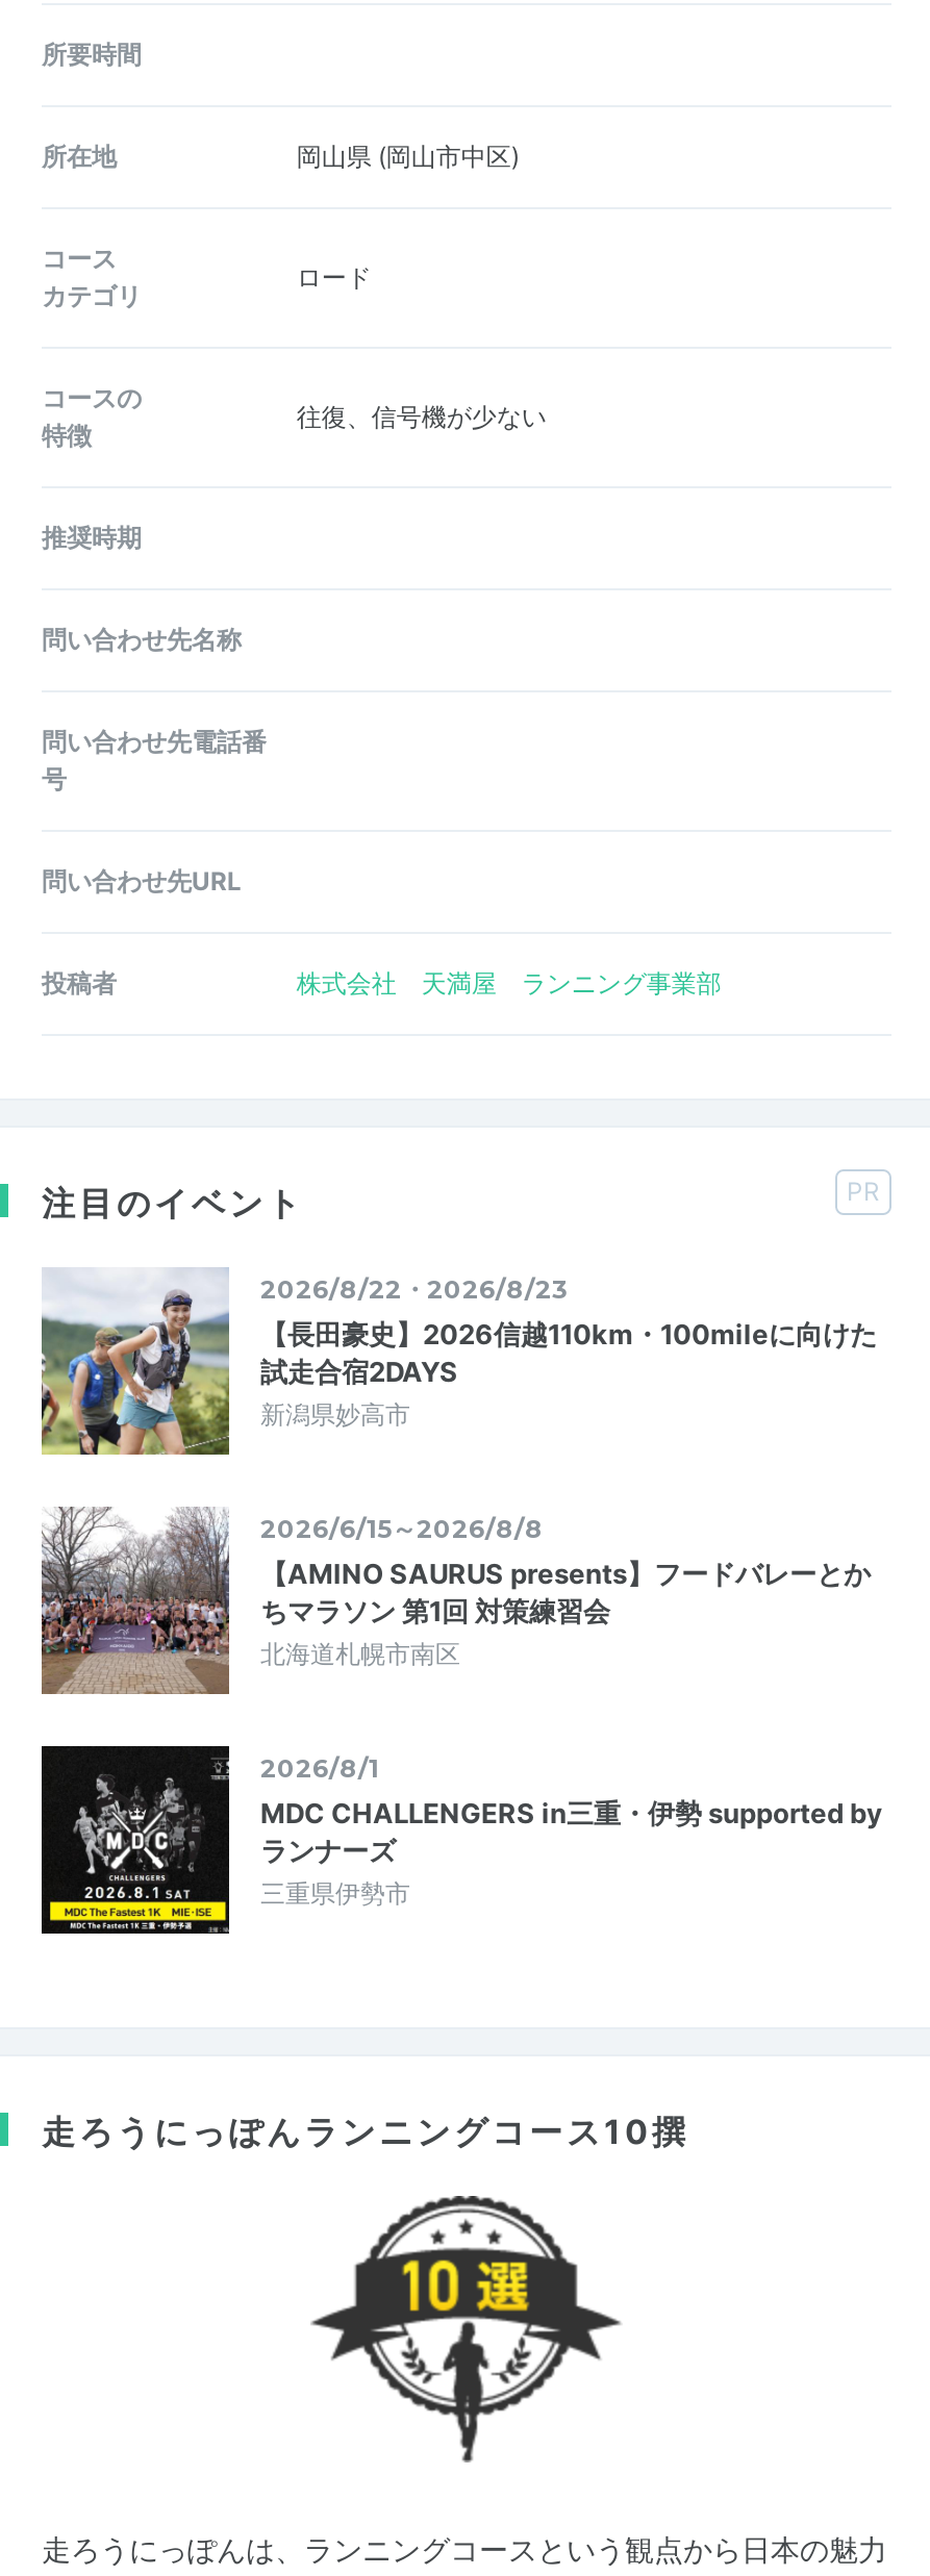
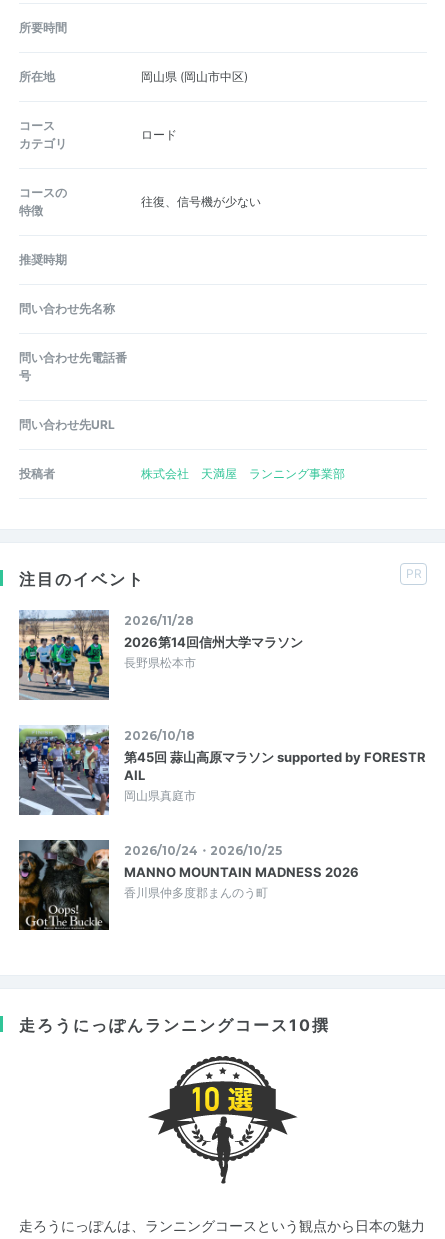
- [image]
- 2026/8/22・2026/8/23
- 【長田豪史】2026信越110km・100mileに向けた
- 試走合宿2DAYS
- 新潟県妙高市
+ [image]
+ 2026/11/28
+ 2026第14回信州大学マラソン
+ 長野県松本市

- [image]
- 2026/6/15～2026/8/8
- 【AMINO SAURUS presents】フードバレーとか
- ちマラソン 第1回 対策練習会
- 北海道札幌市南区
+ [image]
+ 2026/10/18
+ 第45回 蒜山高原マラソン supported by FORESTR
+ AIL
+ 岡山県真庭市

- [image]
- 2026/8/1
- MDC CHALLENGERS in三重・伊勢 supported by
- ランナーズ
- 三重県伊勢市
+ [image]
+ 2026/10/24・2026/10/25
+ MANNO MOUNTAIN MADNESS 2026
+ 香川県仲多度郡まんのう町
